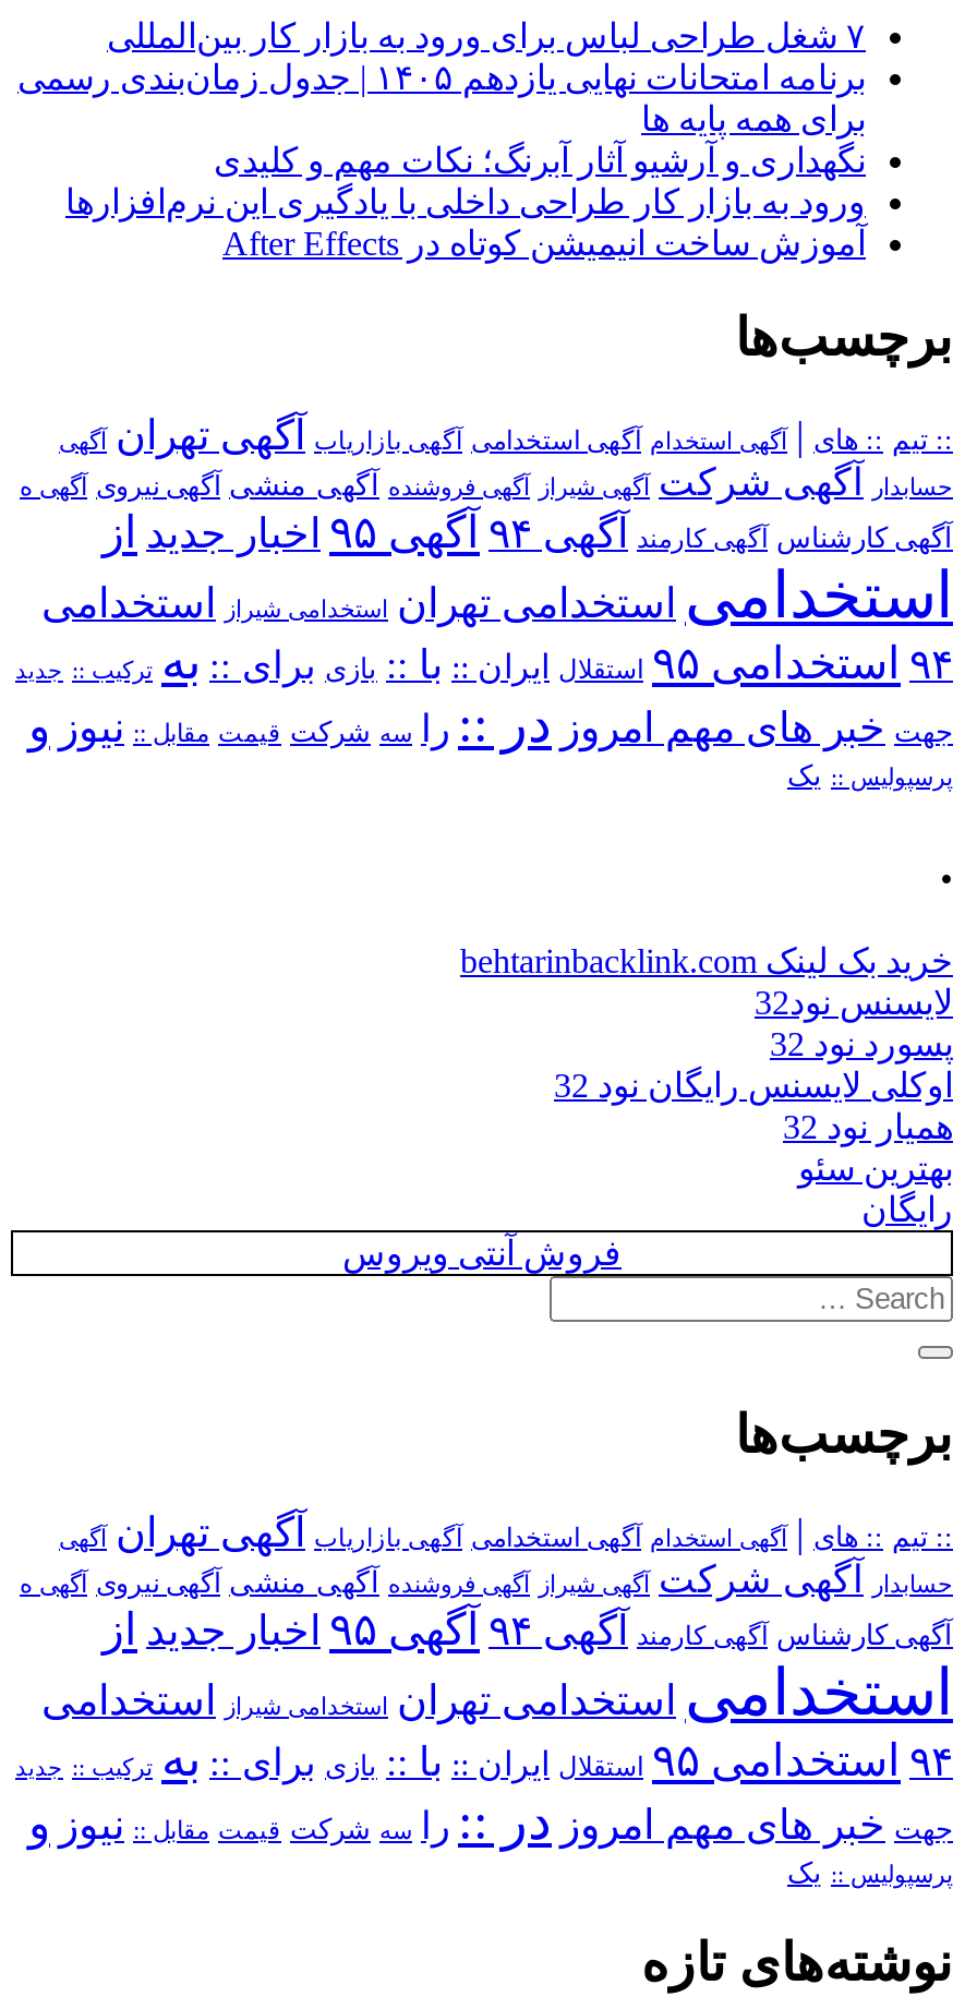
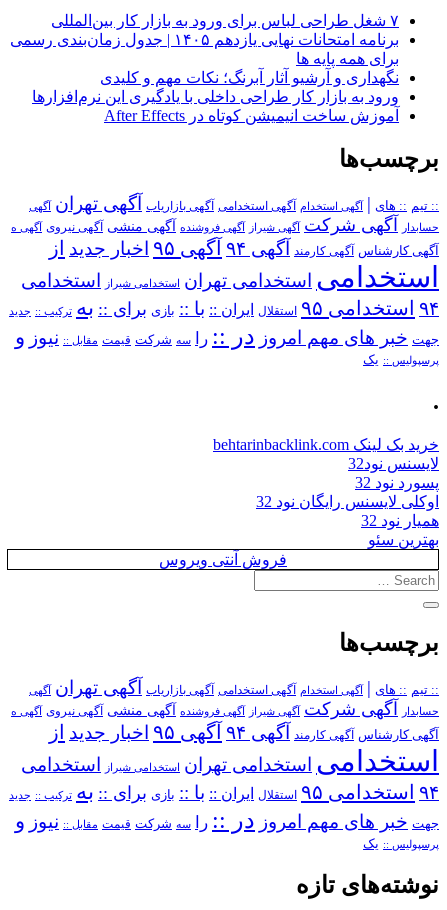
- رایگان
